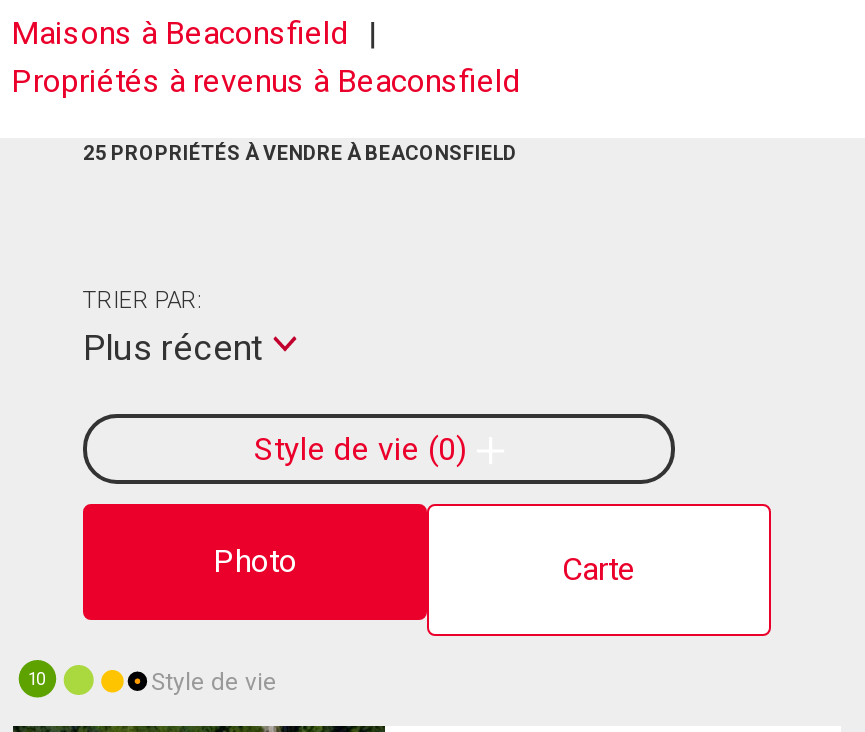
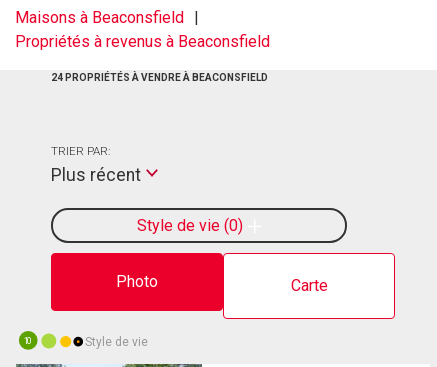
- 25 PROPRIÉTÉS À VENDRE À BEACONSFIELD
+ 24 PROPRIÉTÉS À VENDRE À BEACONSFIELD
